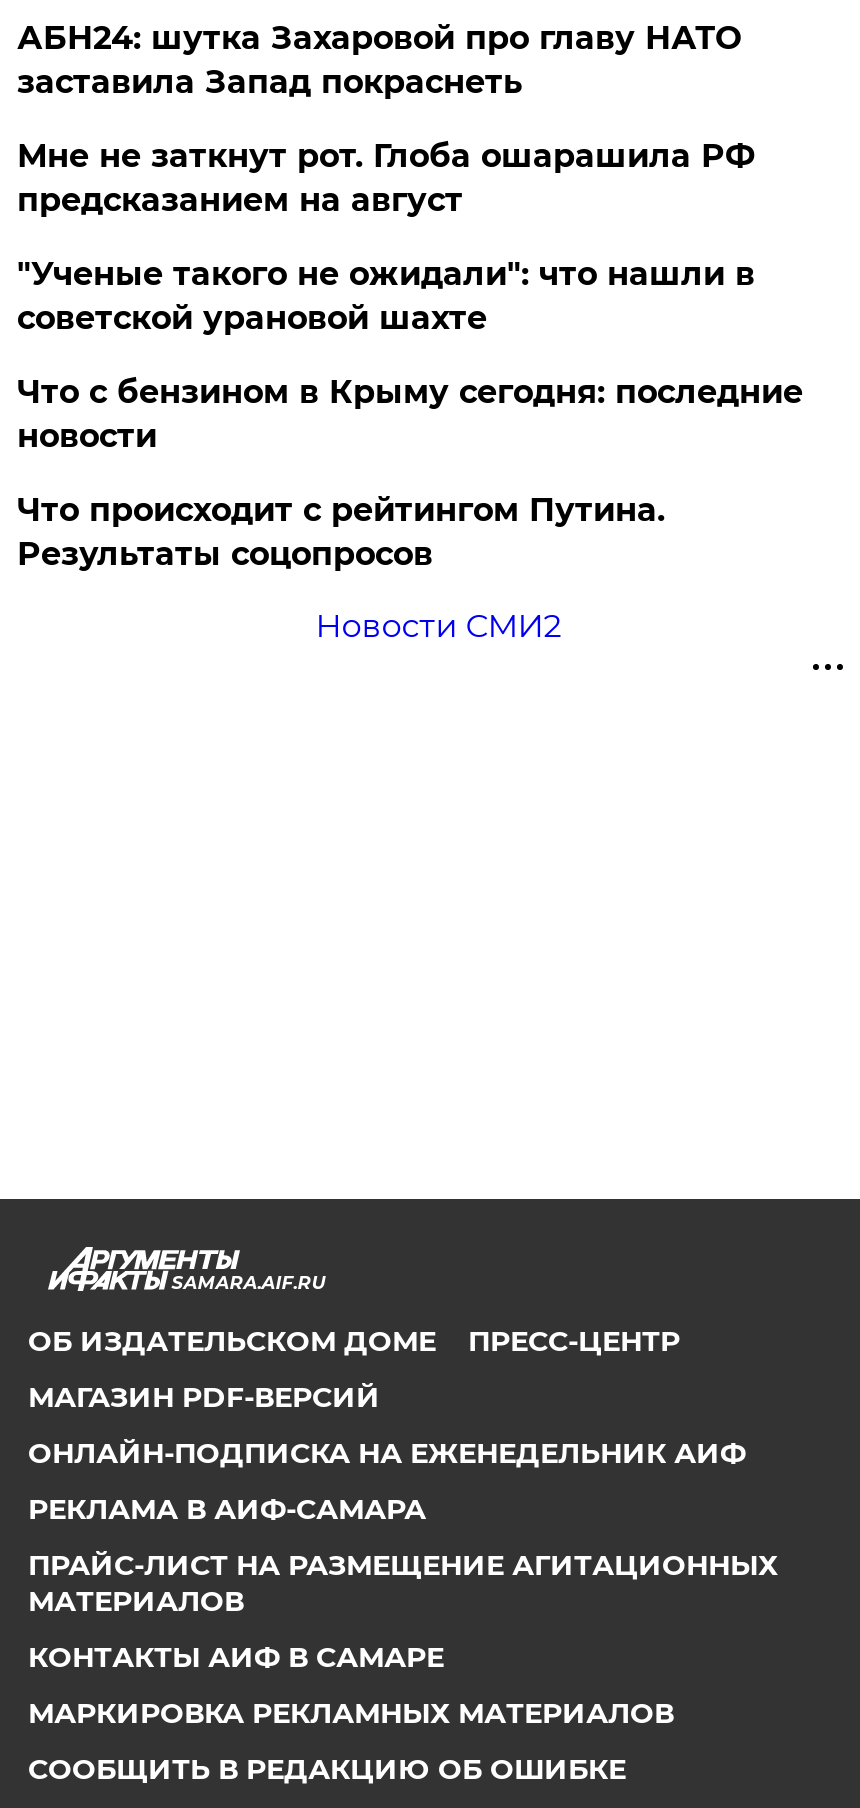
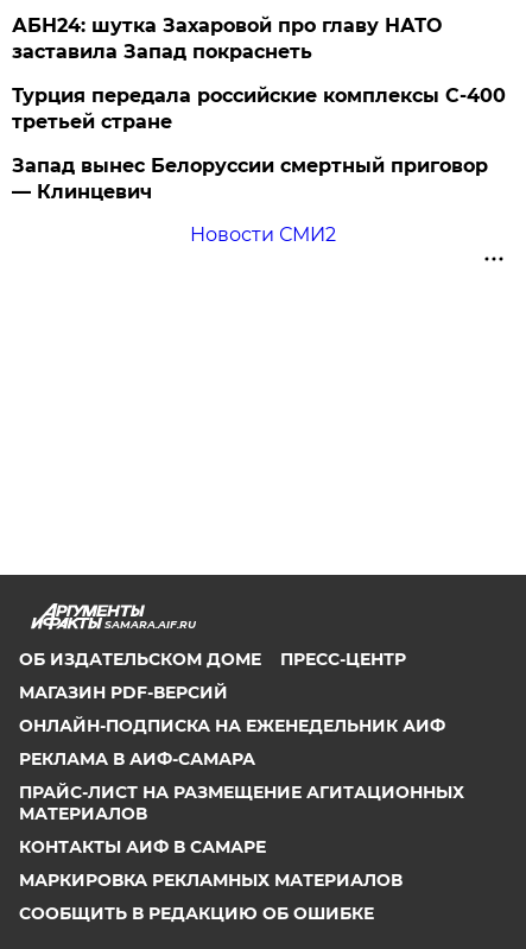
- Мне не заткнут рот. Глоба ошарашила РФ
- предсказанием на август
- "Ученые такого не ожидали": что нашли в
- советской урановой шахте
- Что с бензином в Крыму сегодня: последние
- новости
- Что происходит с рейтингом Путина.
- Результаты соцопросов
+ Турция передала российские комплексы С-400
+ третьей стране
+ Запад вынес Белоруссии смертный приговор
+ — Клинцевич
